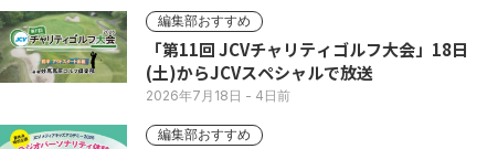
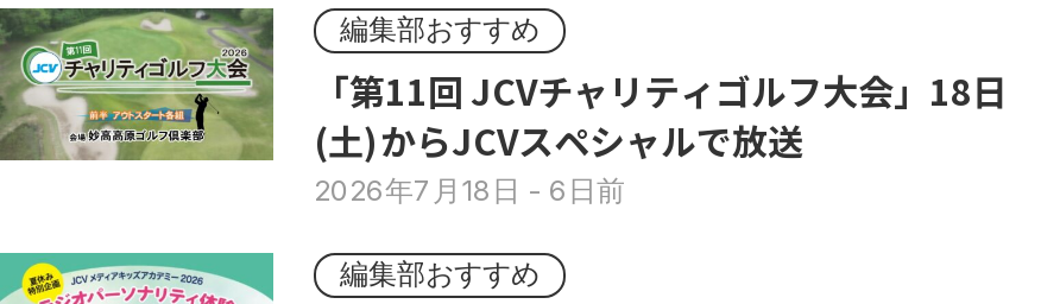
- 2026年7月18日- 4日前
+ 2026年7月18日- 6日前
